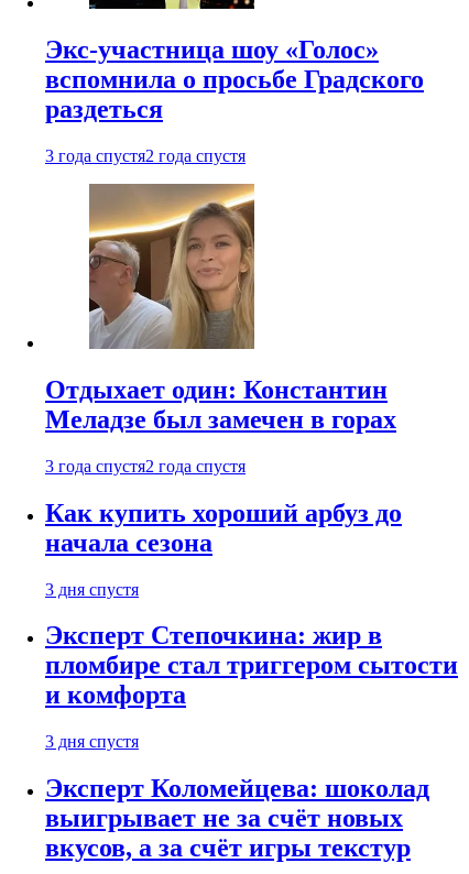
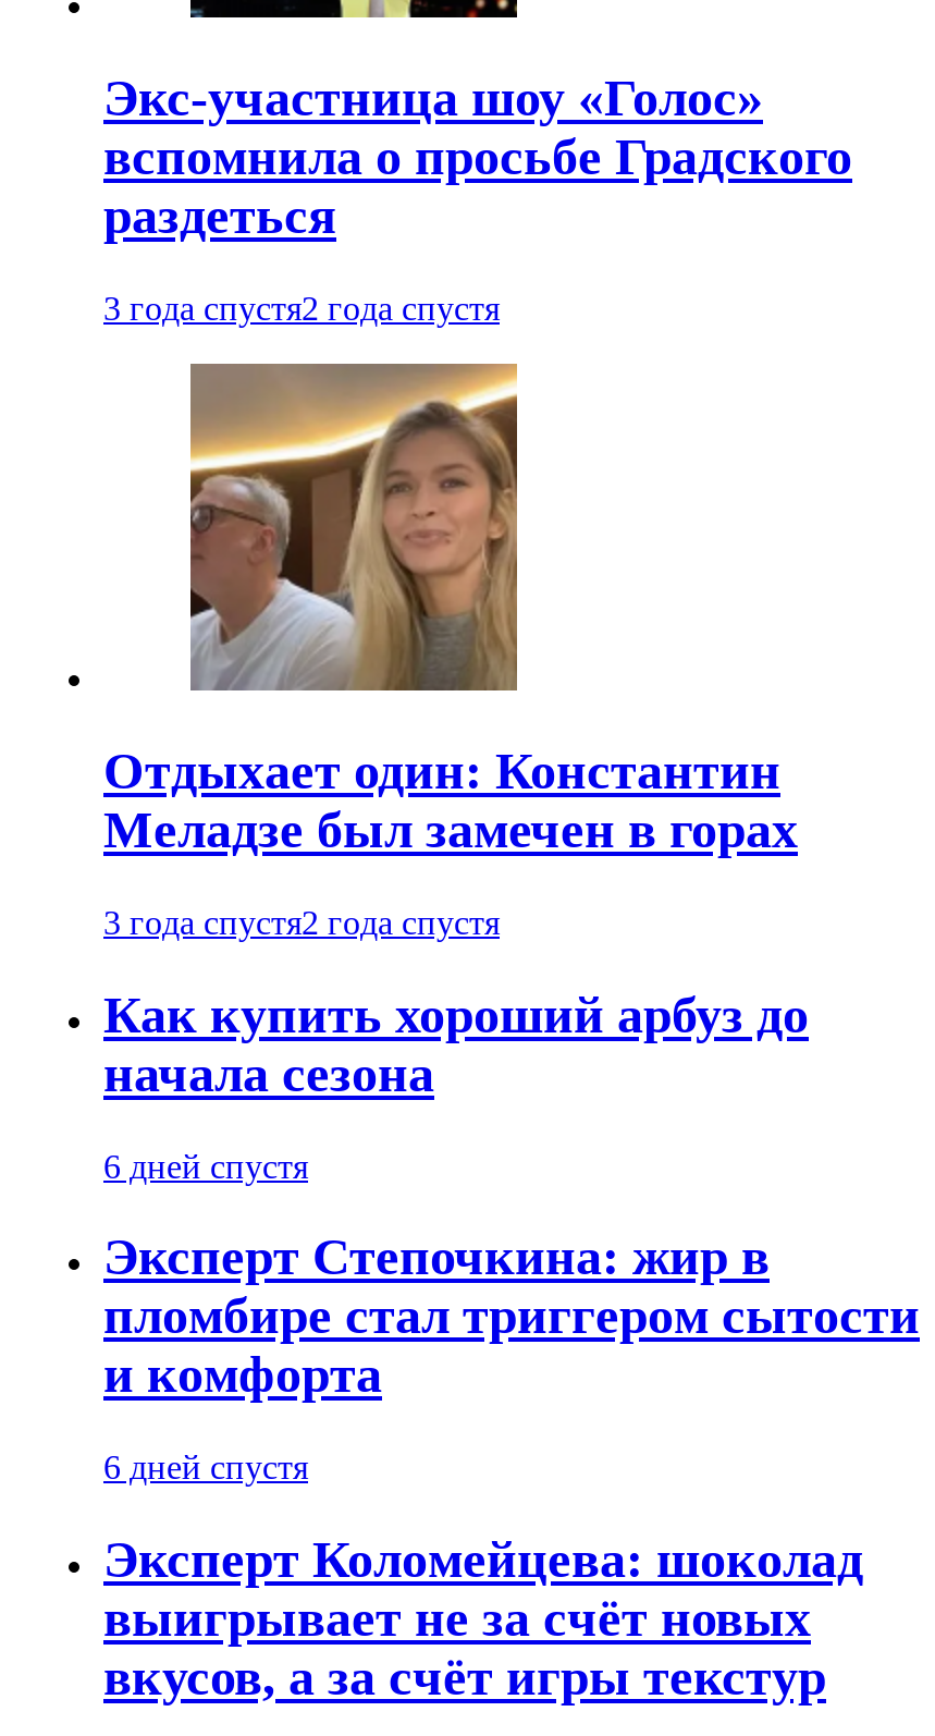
- 3 дня спустя
+ 6 дней спустя

- 3 дня спустя
+ 6 дней спустя
